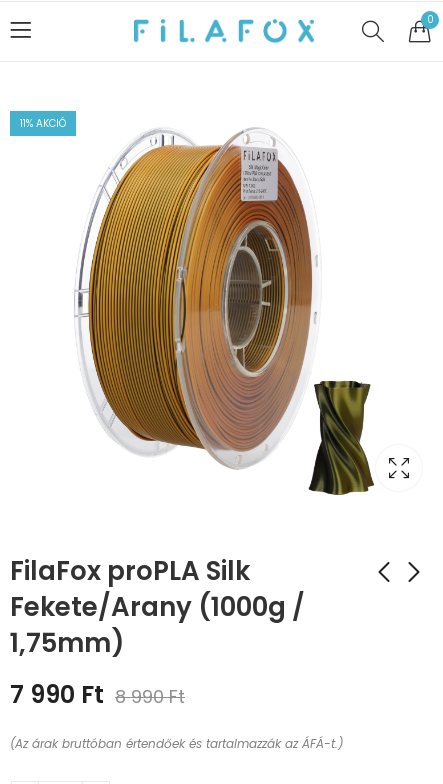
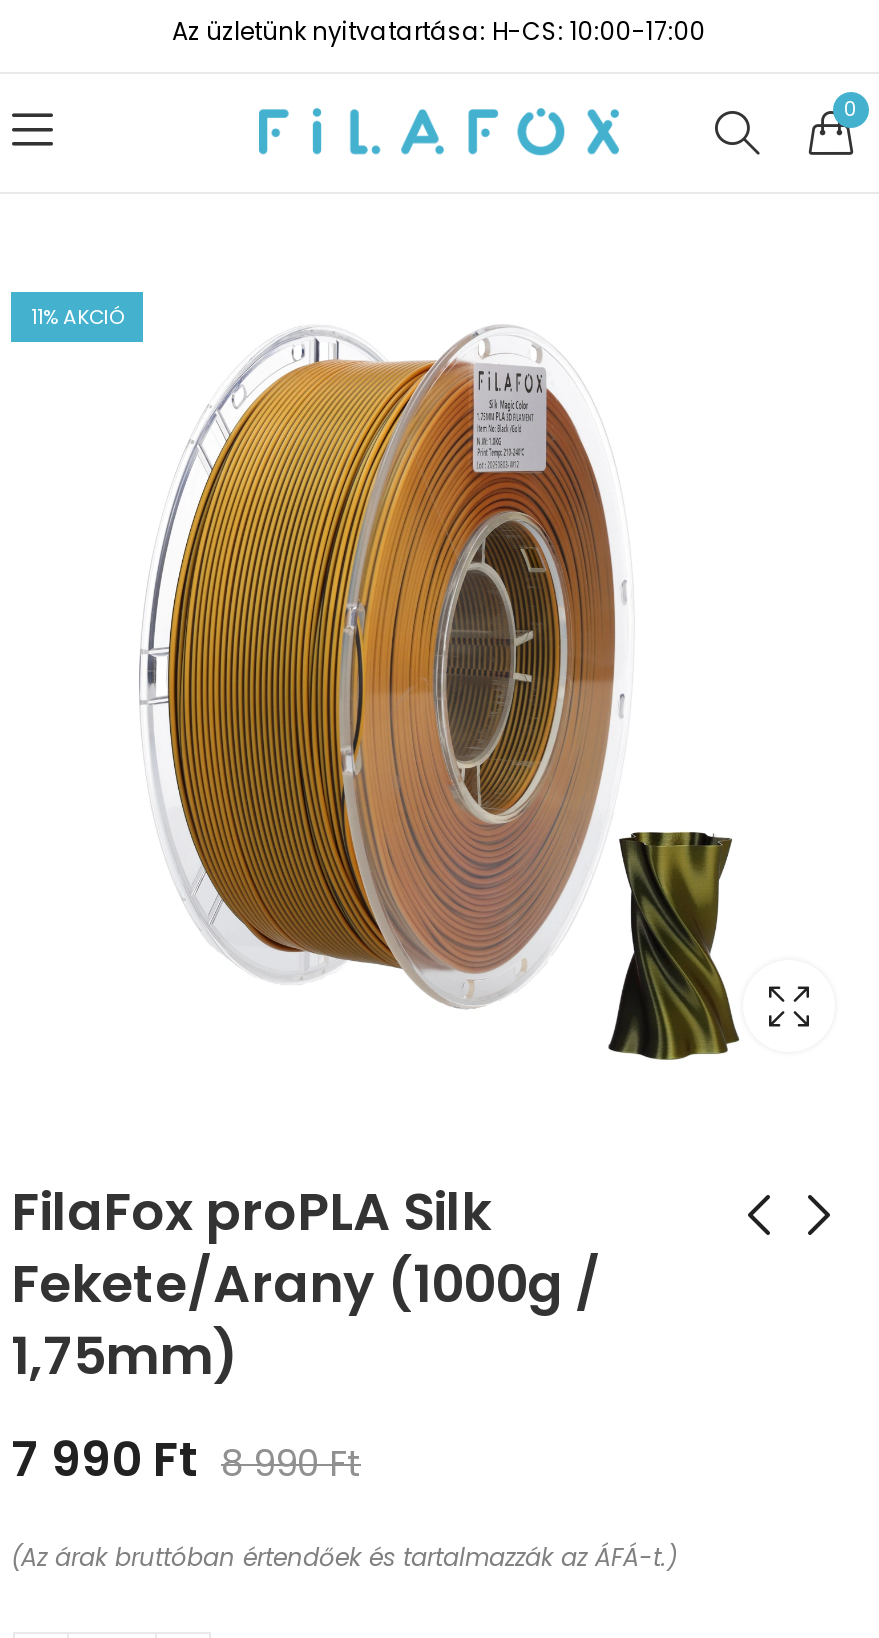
+ Az üzletünk nyitvatartása: H-CS: 10:00-17:00
